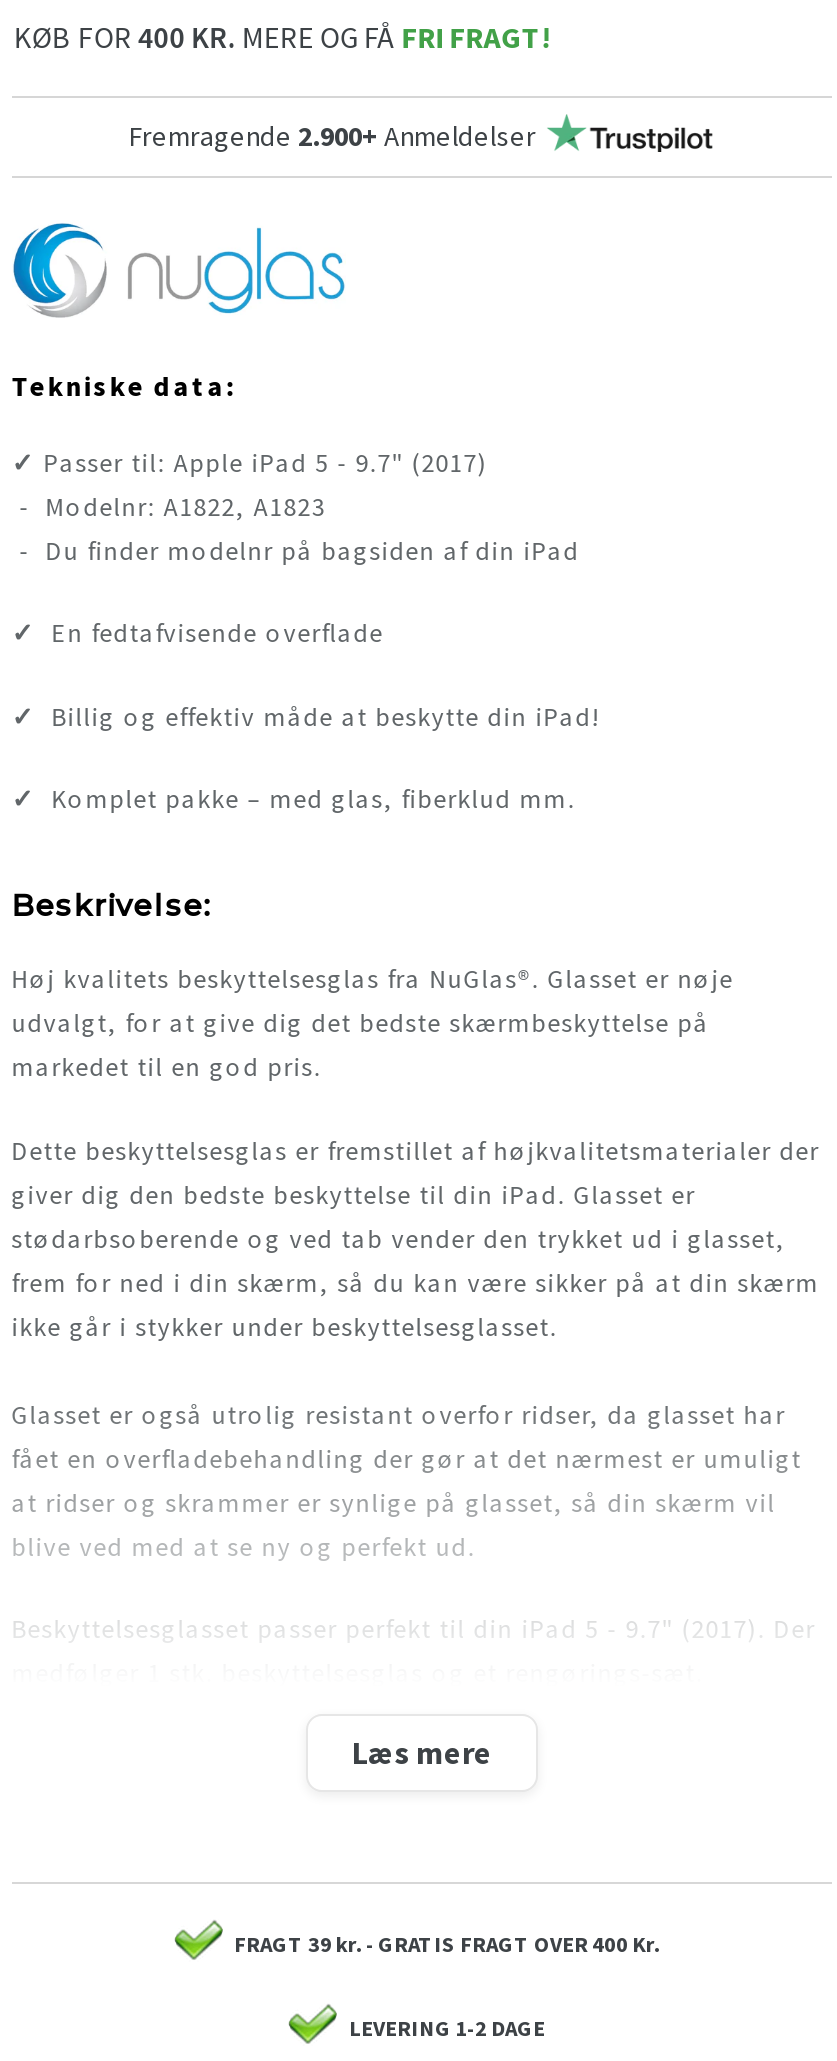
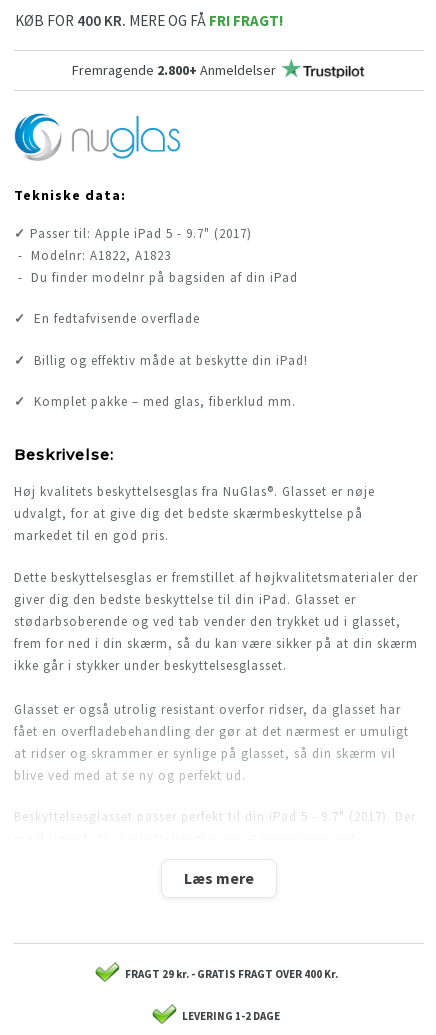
- Fremragende 2.900+ Anmeldelser
+ Fremragende 2.800+ Anmeldelser

- FRAGT 39 kr. - GRATIS FRAGT OVER 400 Kr.
+ FRAGT 29 kr. - GRATIS FRAGT OVER 400 Kr.
